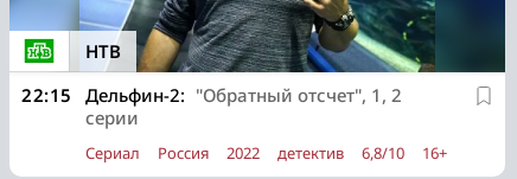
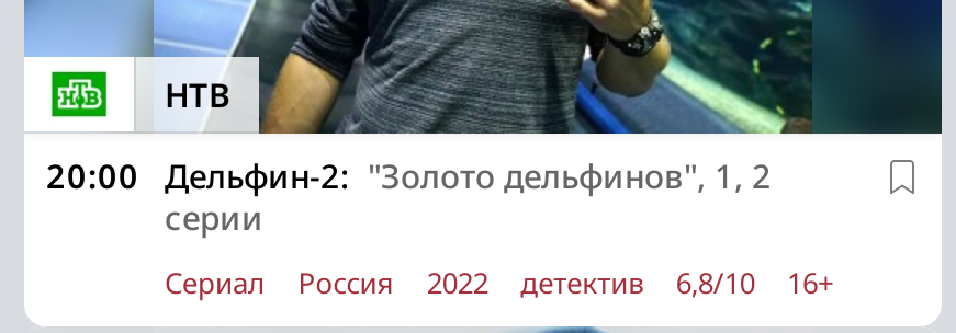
- 22:15 Дельфин-2: "Обратный отсчет", 1, 2
+ 20:00 Дельфин-2: "Золото дельфинов", 1, 2
